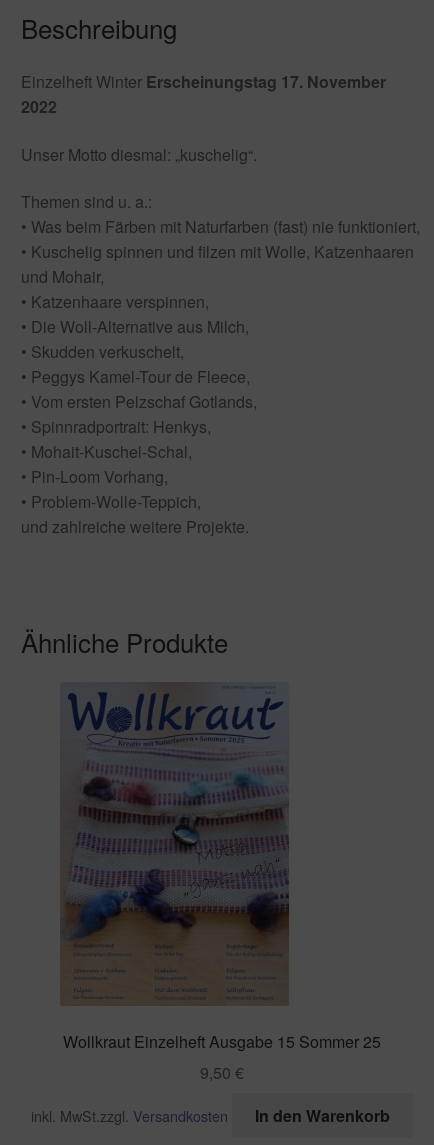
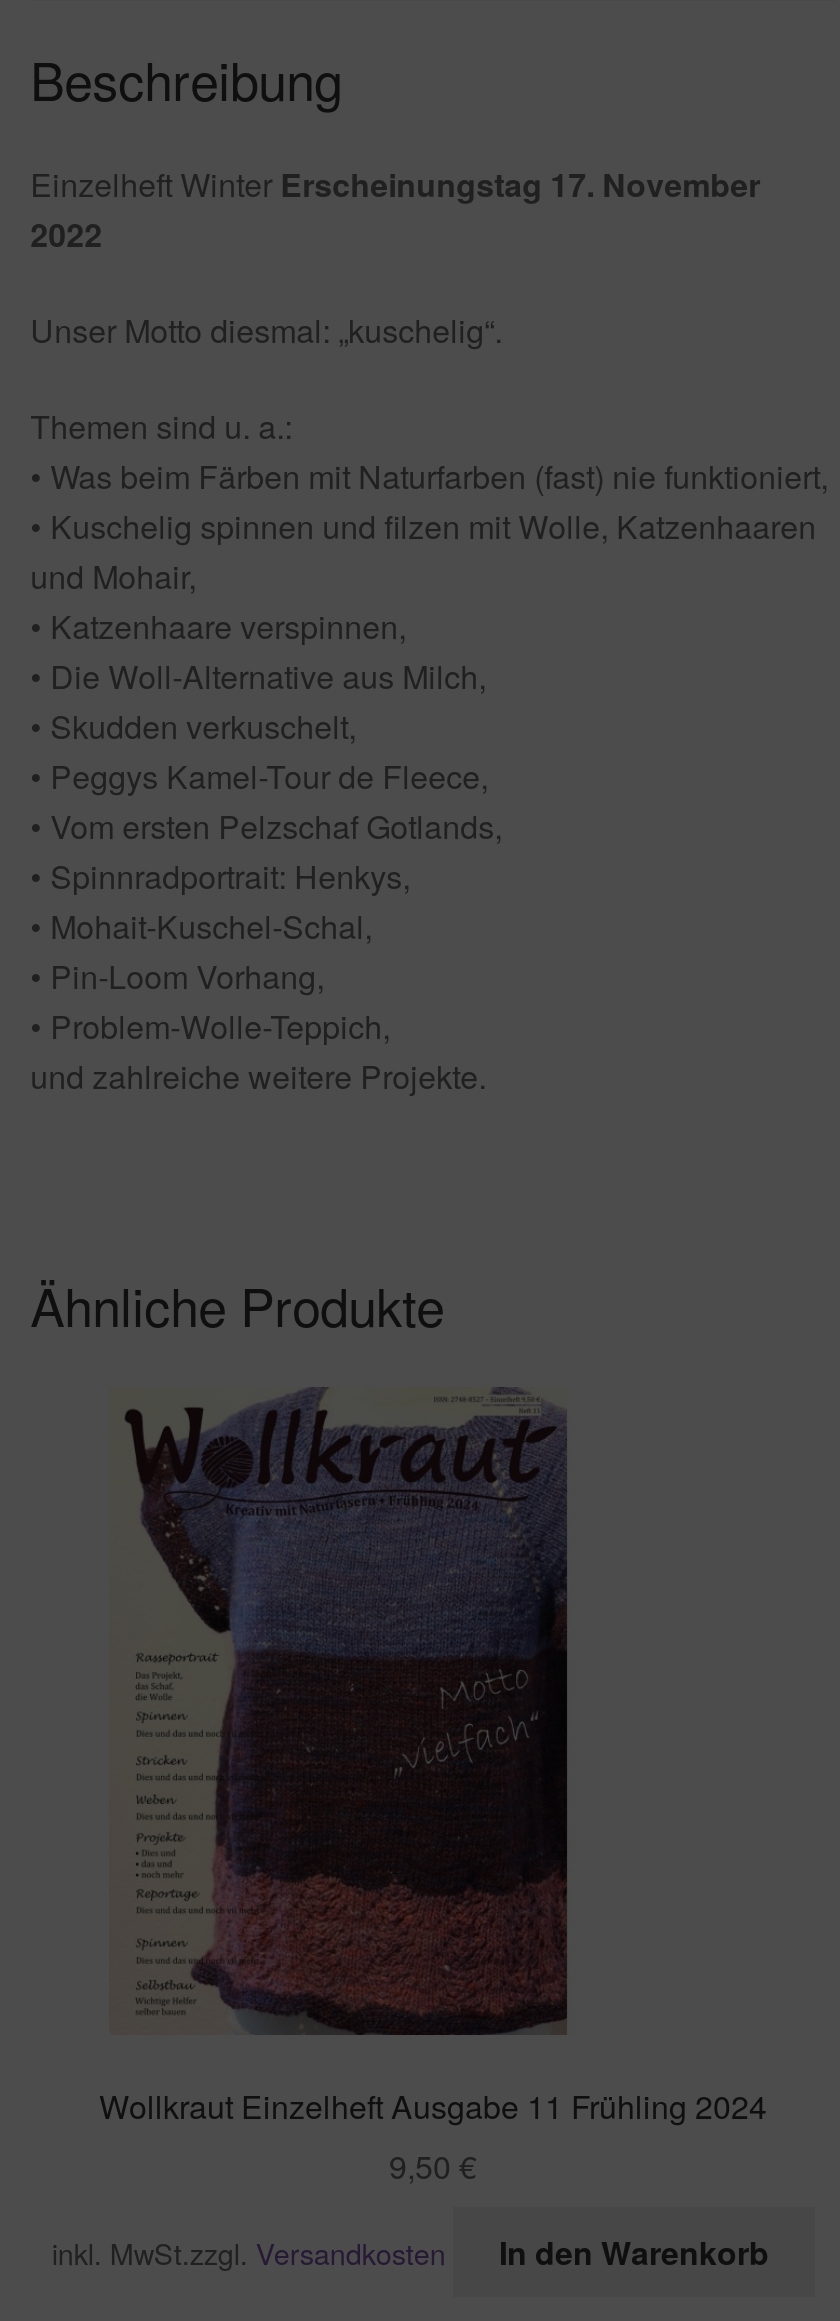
- [image]
- Wollkraut Einzelheft Ausgabe 15 Sommer 25
+ [image]
+ Wollkraut Einzelheft Ausgabe 11 Frühling 2024
